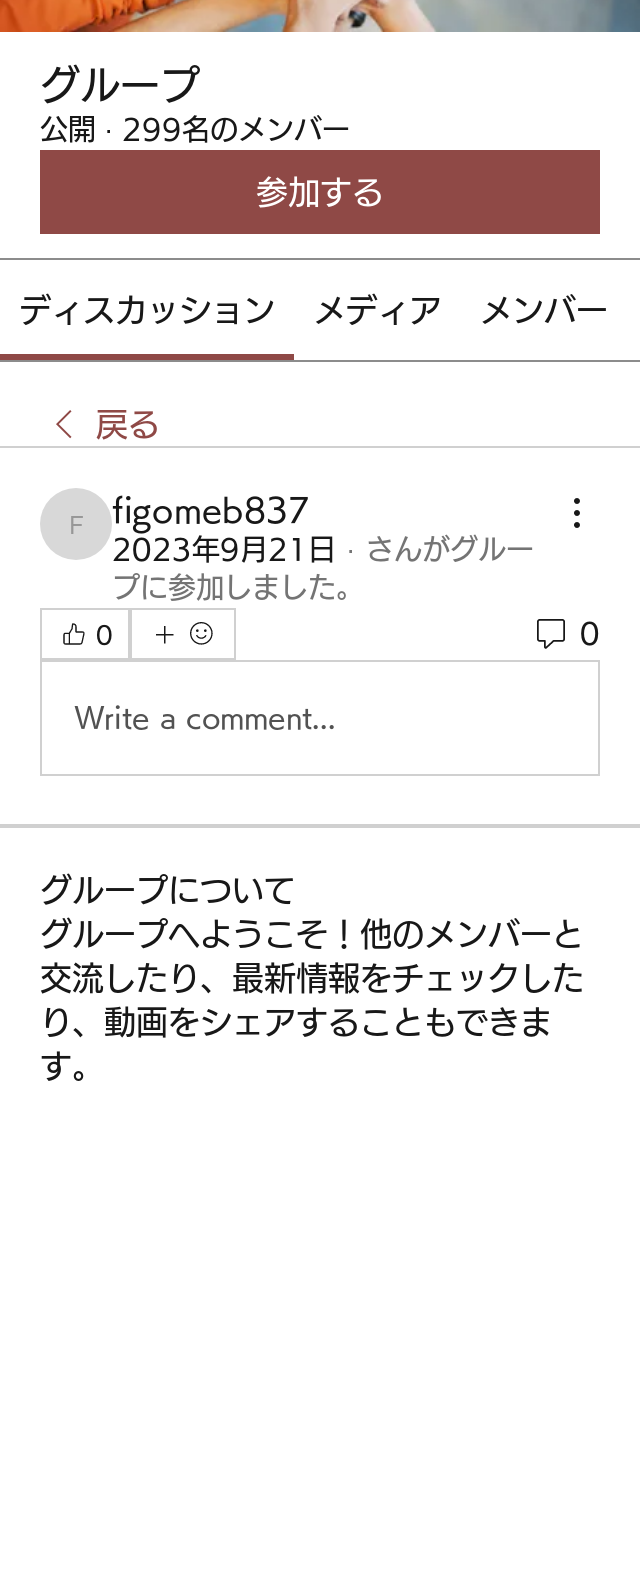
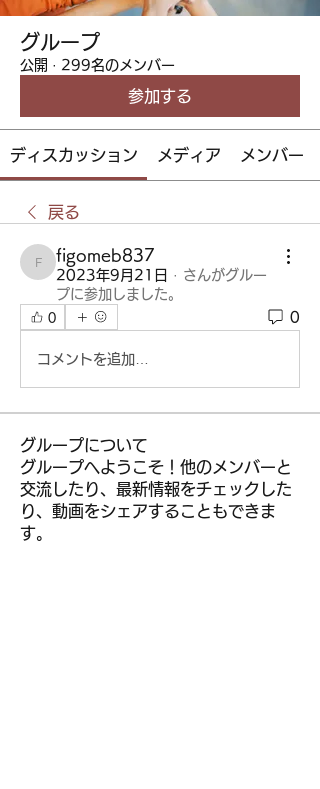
- Write a comment...
+ コメントを追加…
